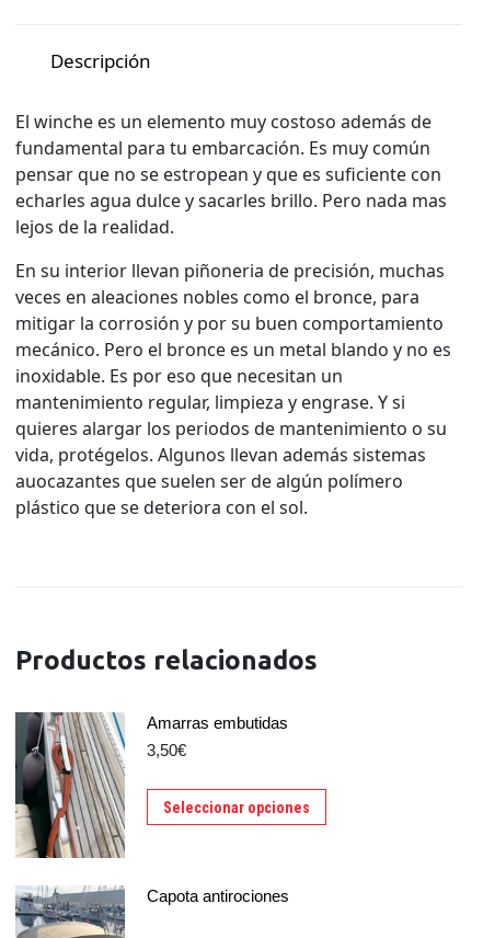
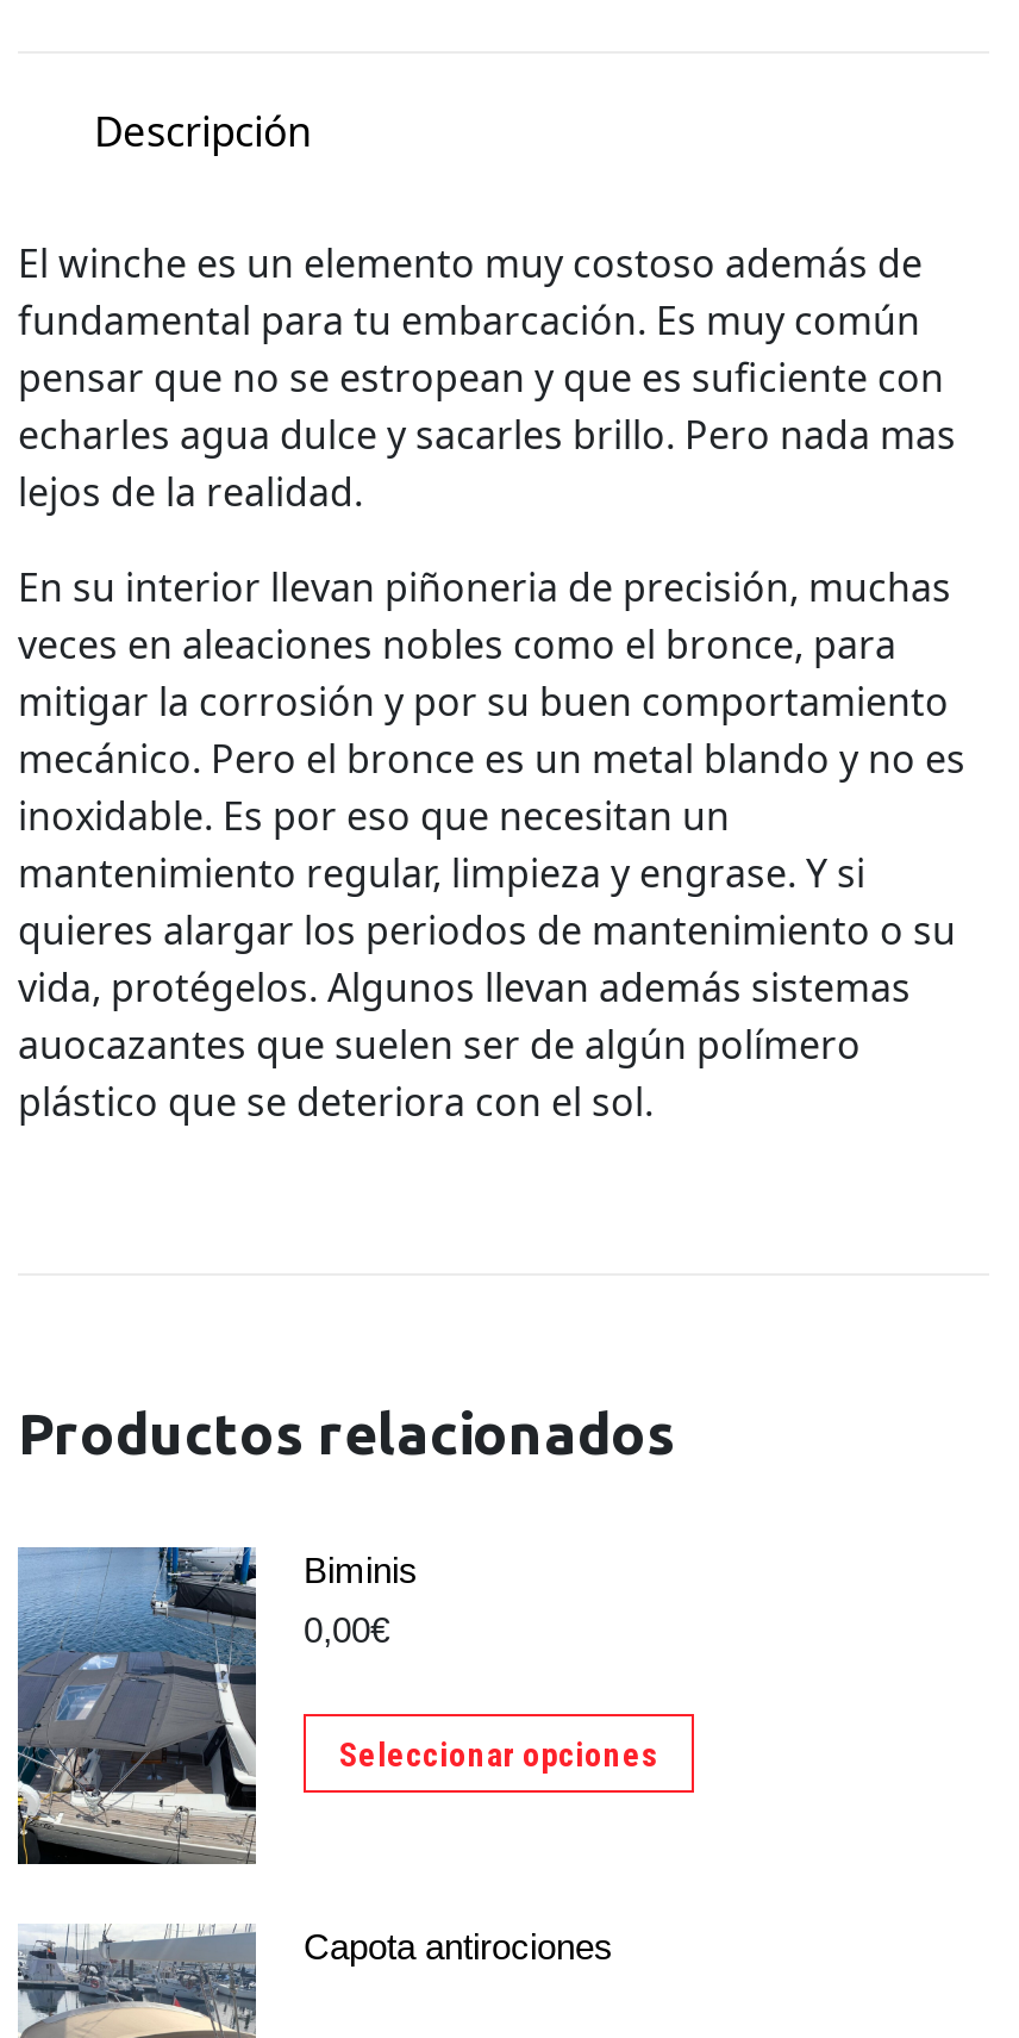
- [image]
- Amarras embutidas
+ [image]
+ Biminis

- 3,50€
+ 0,00€
